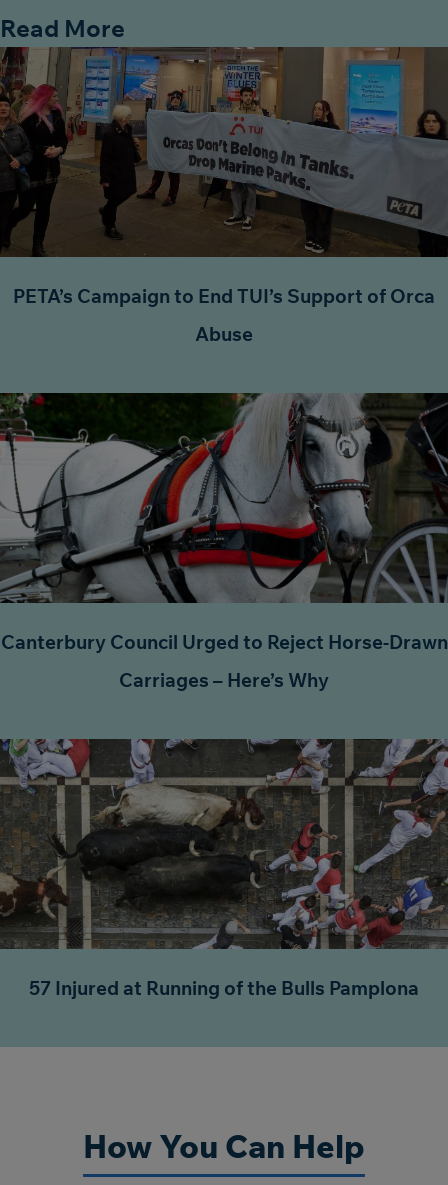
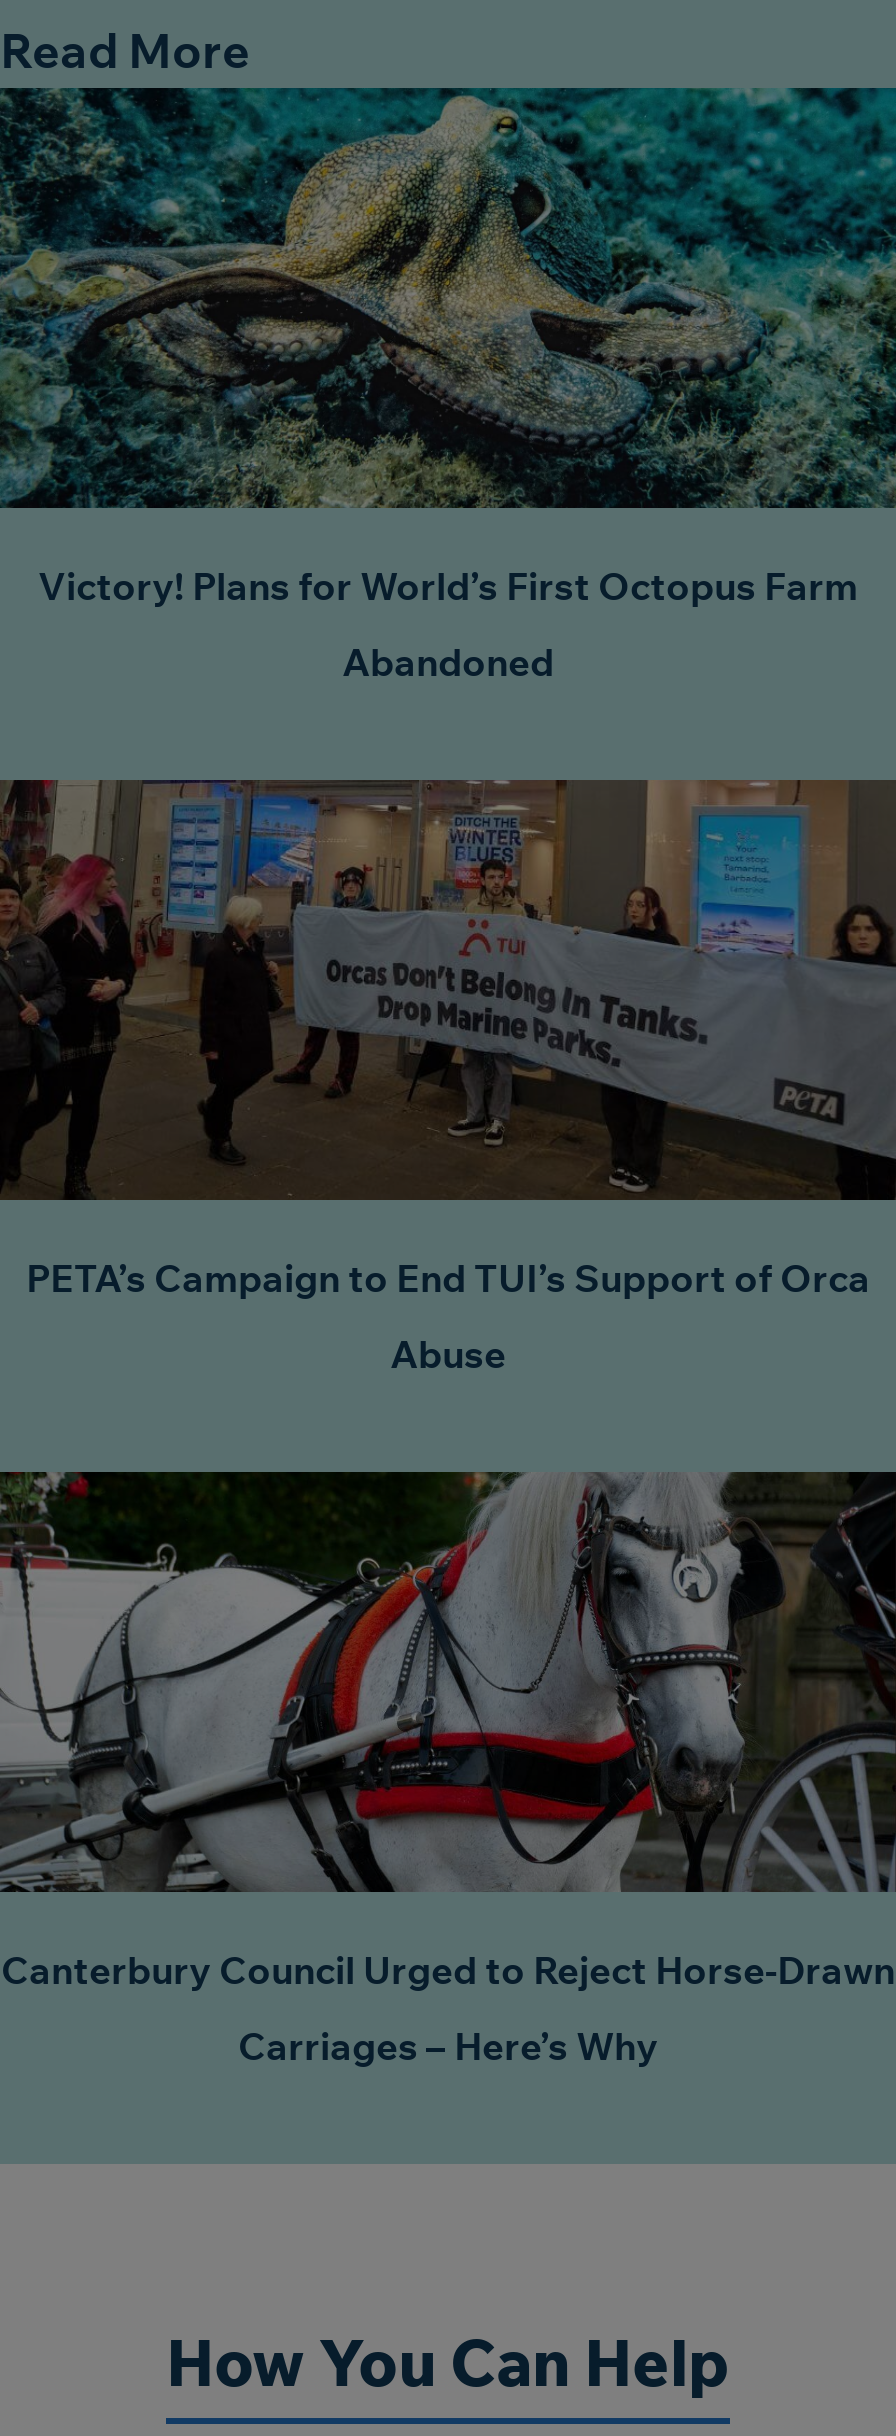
moved down: [image] | PETA’s Campaign to End TUI’s Support of Orca | Abuse | Canterbury Council Urged to Reject Horse-Drawn | Carriages – Here’s Why

+ [image]
+ Victory! Plans for World’s First Octopus Farm
+ Abandoned

- [image]
- 57 Injured at Running of the Bulls Pamplona
